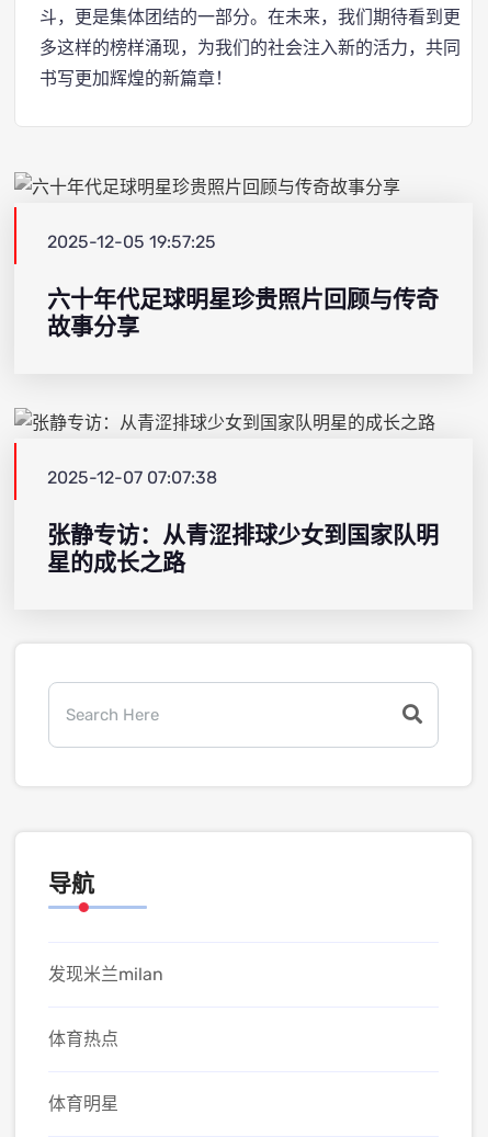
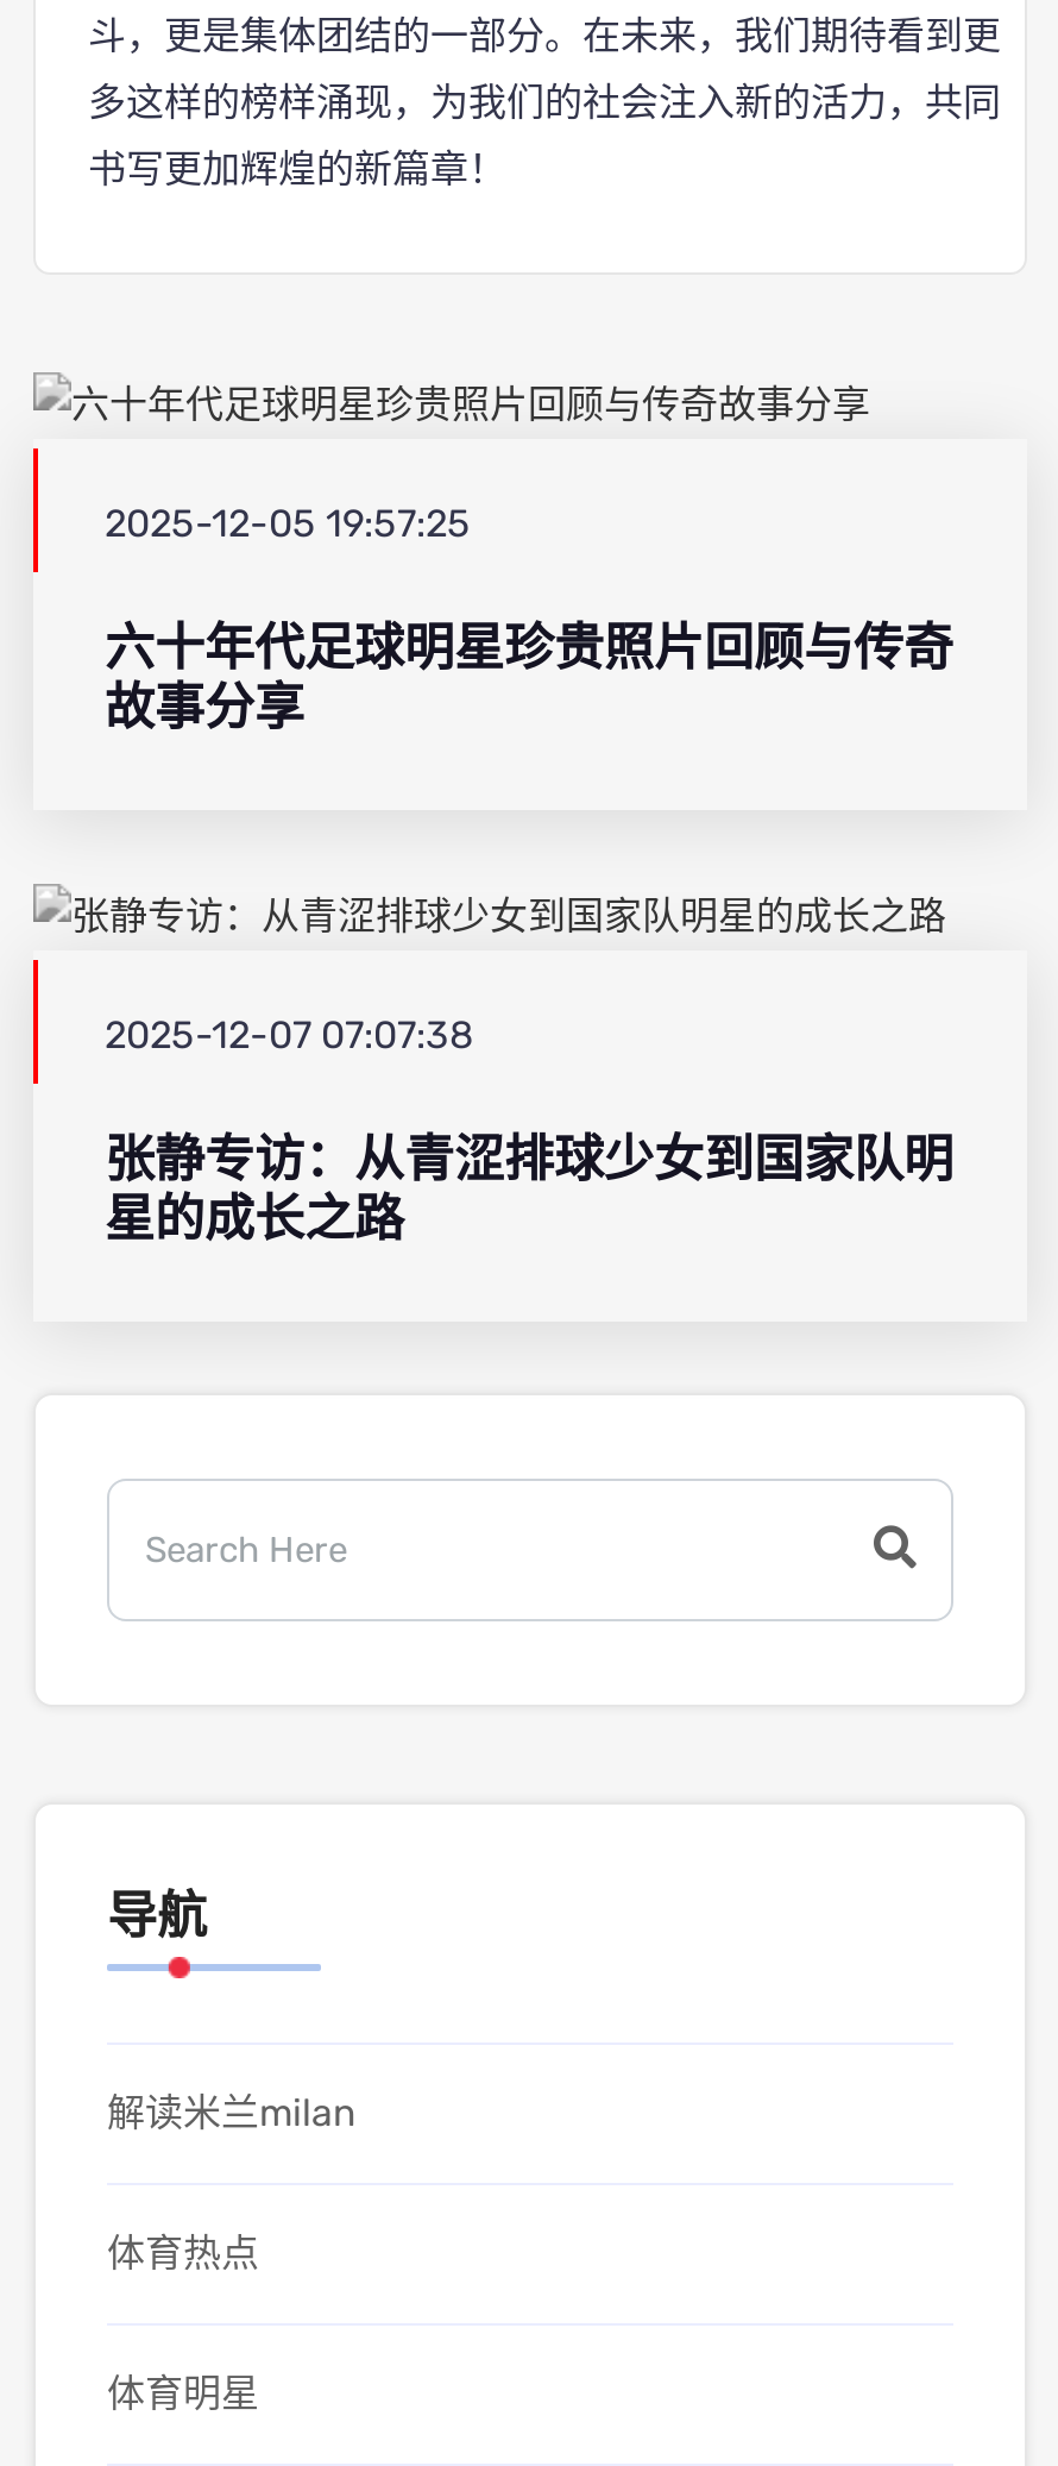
- 发现米兰milan
+ 解读米兰milan
